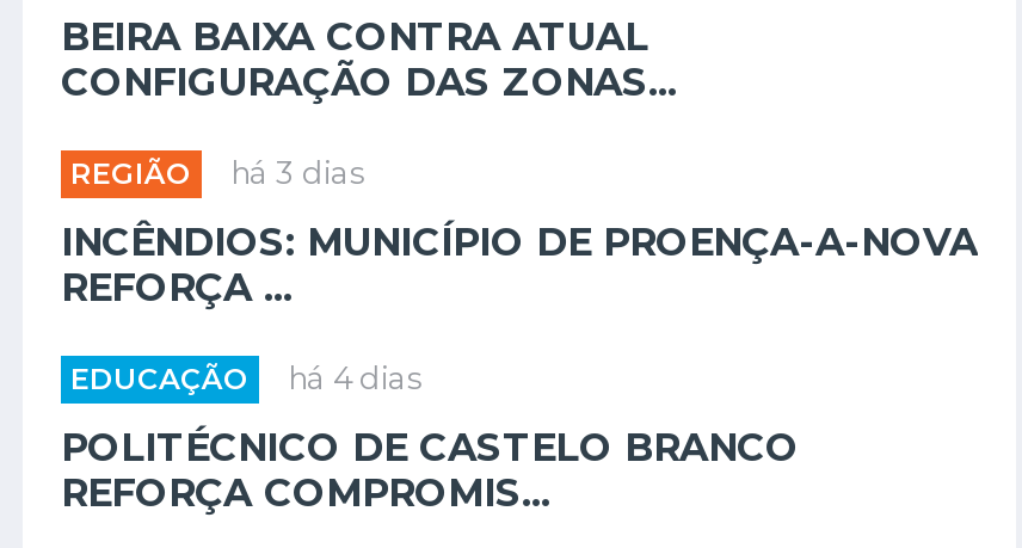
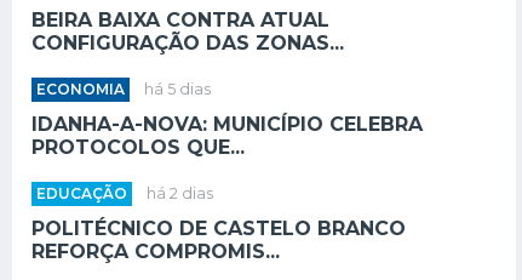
- REGIÃO
- há 3 dias
+ ECONOMIA
+ há 5 dias

- INCÊNDIOS: MUNICÍPIO DE PROENÇA-A-NOVA
- REFORÇA ...
+ IDANHA-A-NOVA: MUNICÍPIO CELEBRA
+ PROTOCOLOS QUE...

- EDUCAÇÃO há 4 dias
+ EDUCAÇÃO há 2 dias
